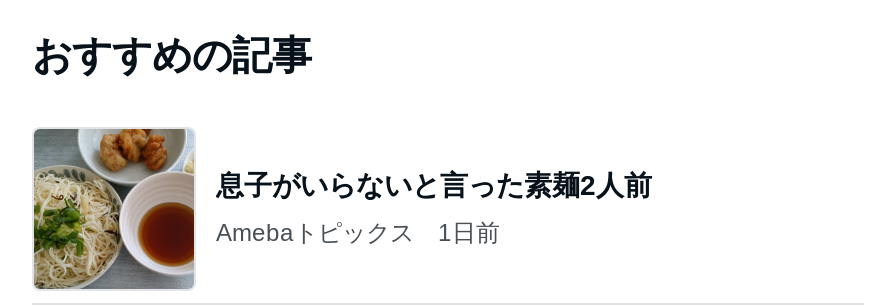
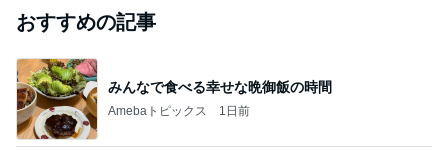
- [image]
- 息子がいらないと言った素麺2人前
+ [image]
+ みんなで食べる幸せな晩御飯の時間
